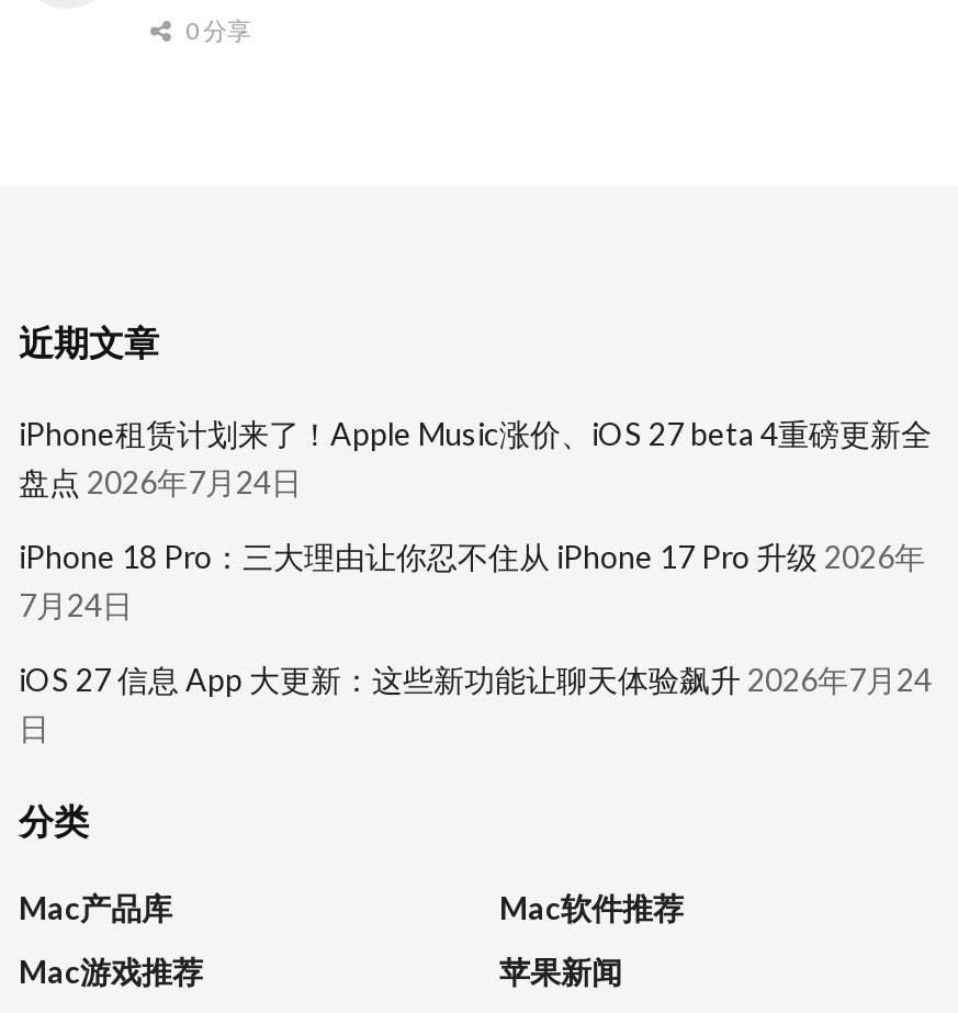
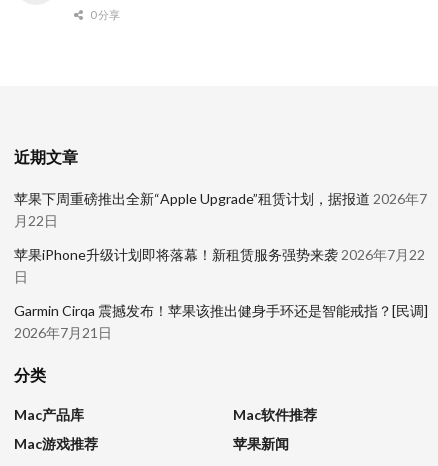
- iPhone租赁计划来了！Apple Music涨价、iOS 27 beta 4重磅更新全
- 盘点 2026年7月24日
- iPhone 18 Pro：三大理由让你忍不住从 iPhone 17 Pro 升级 2026年
- 7月24日
- iOS 27 信息 App 大更新：这些新功能让聊天体验飙升 2026年7月24
+ 苹果下周重磅推出全新“Apple Upgrade”租赁计划，据报道 2026年7
+ 月22日
+ 苹果iPhone升级计划即将落幕！新租赁服务强势来袭 2026年7月22

moved up: 日

+ Garmin Cirqa 震撼发布！苹果该推出健身手环还是智能戒指？[民调]
+ 2026年7月21日
